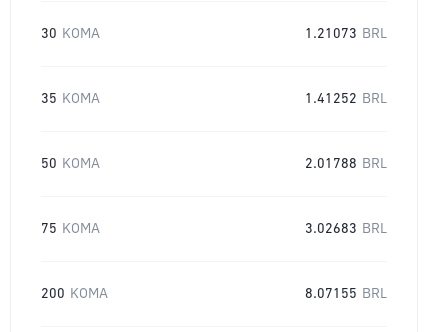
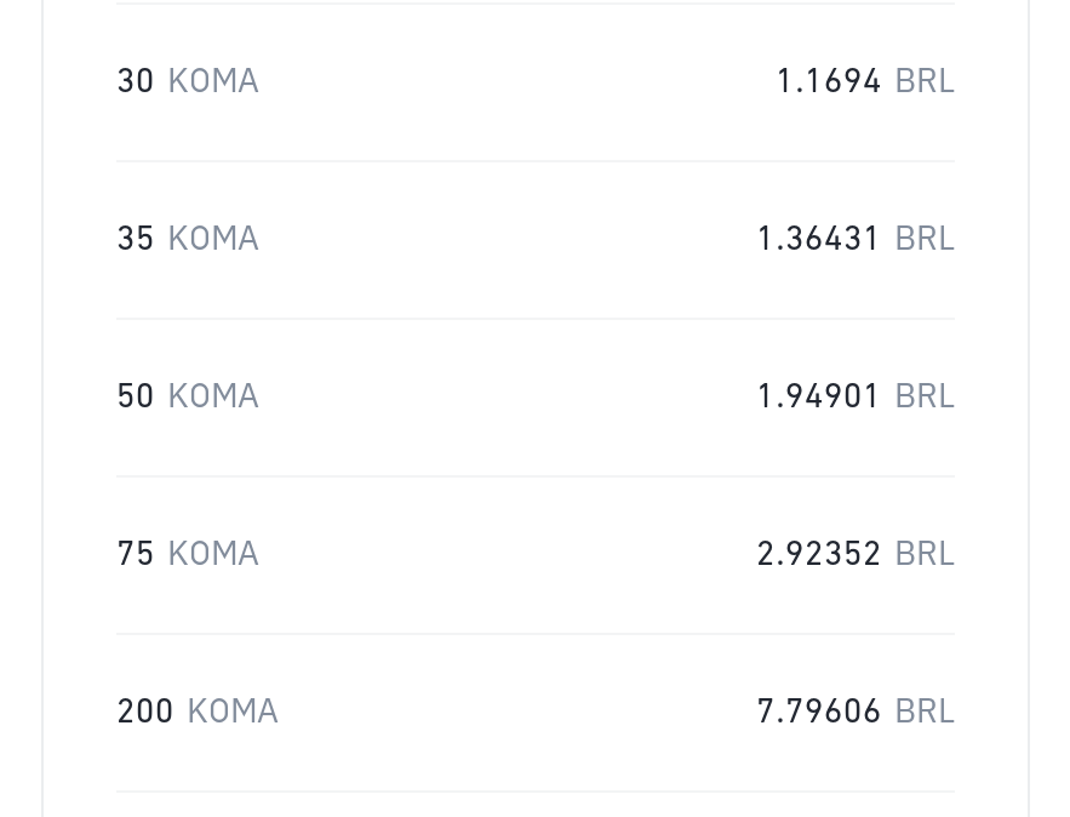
- 1.21073 BRL
+ 1.1694 BRL

- 1.41252 BRL
+ 1.36431 BRL

- 2.01788 BRL
+ 1.94901 BRL

- 3.02683 BRL
+ 2.92352 BRL

- 8.07155 BRL
+ 7.79606 BRL
